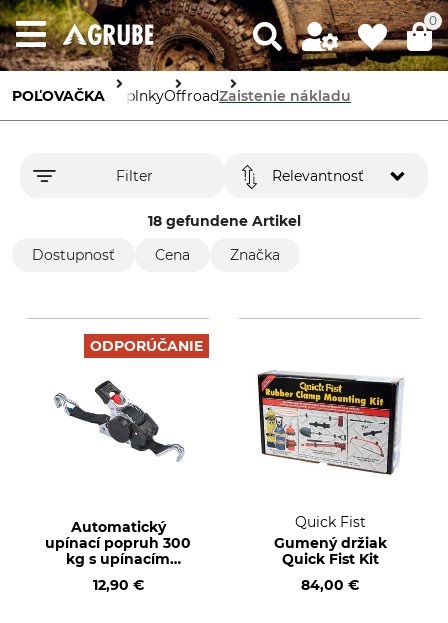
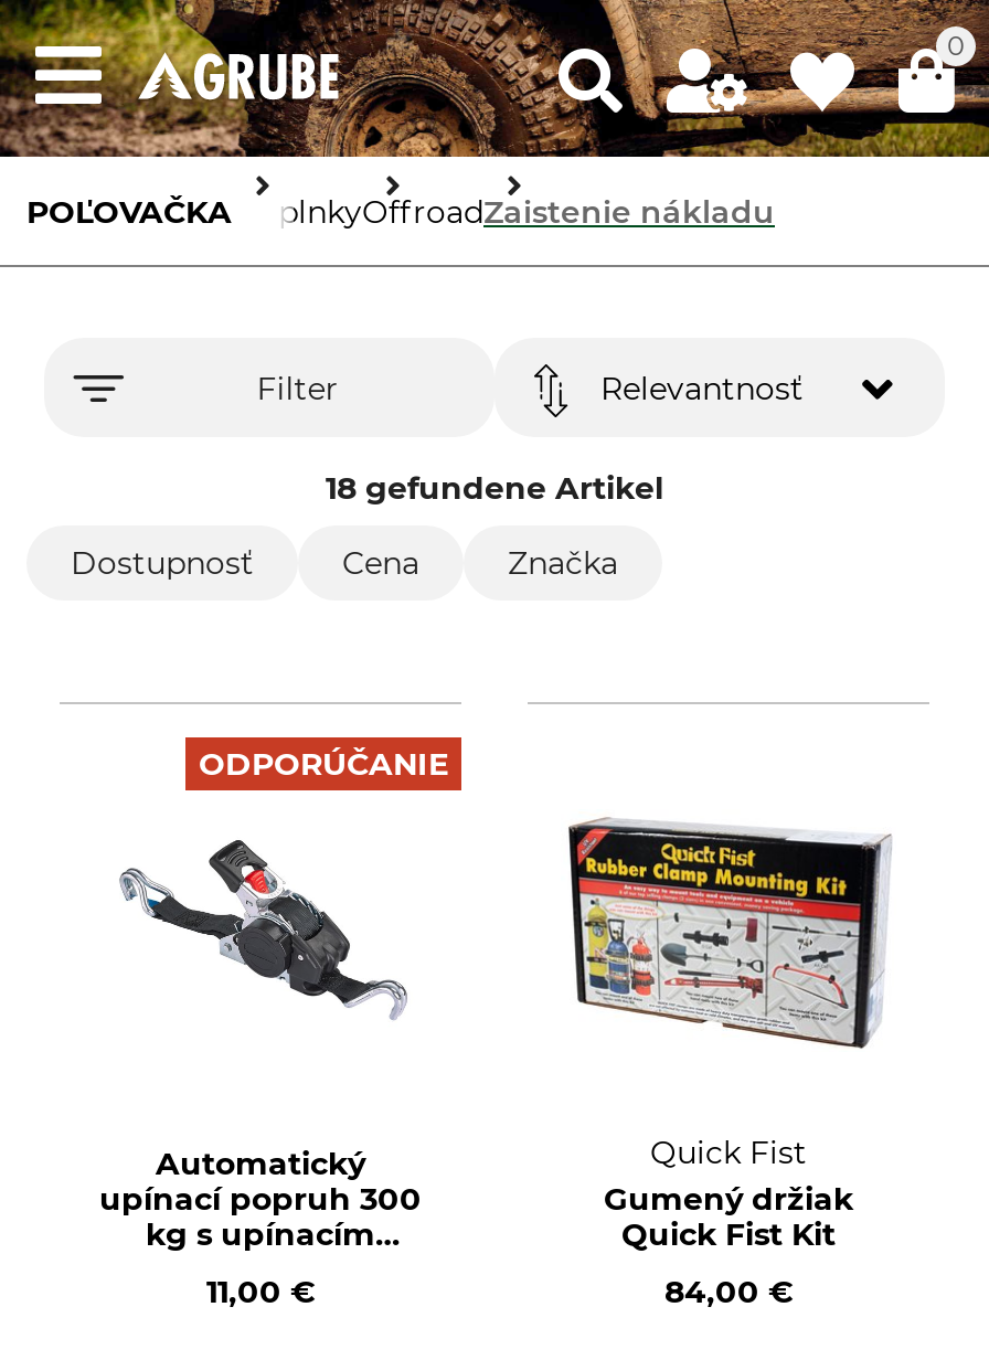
- 12,90 €
+ 11,00 €
